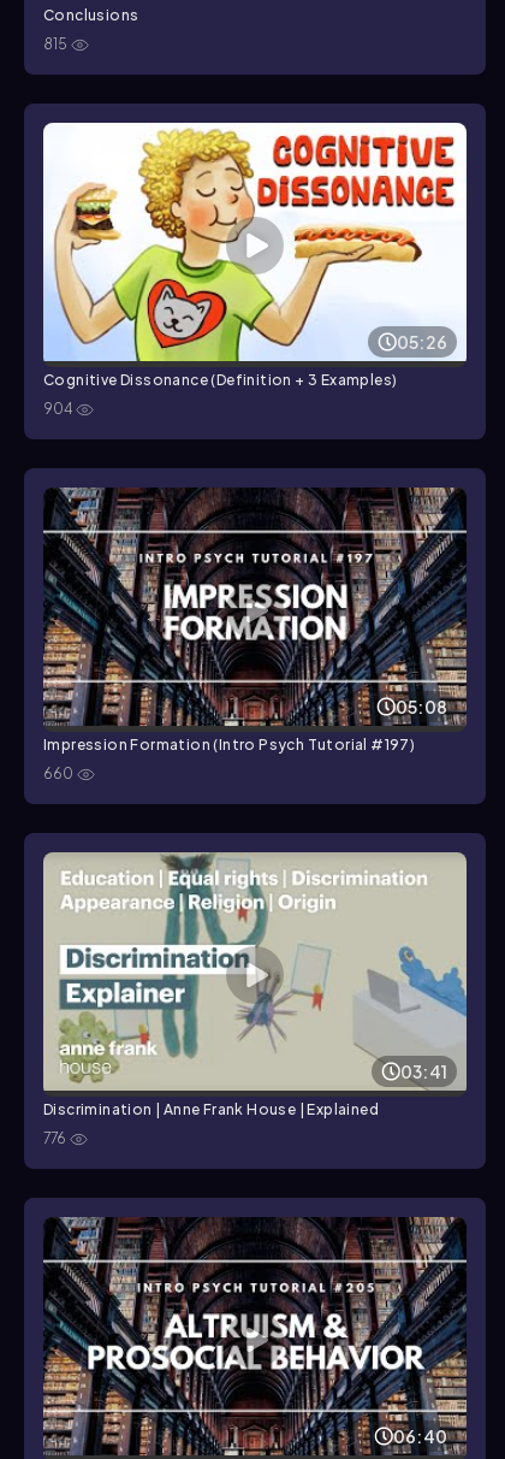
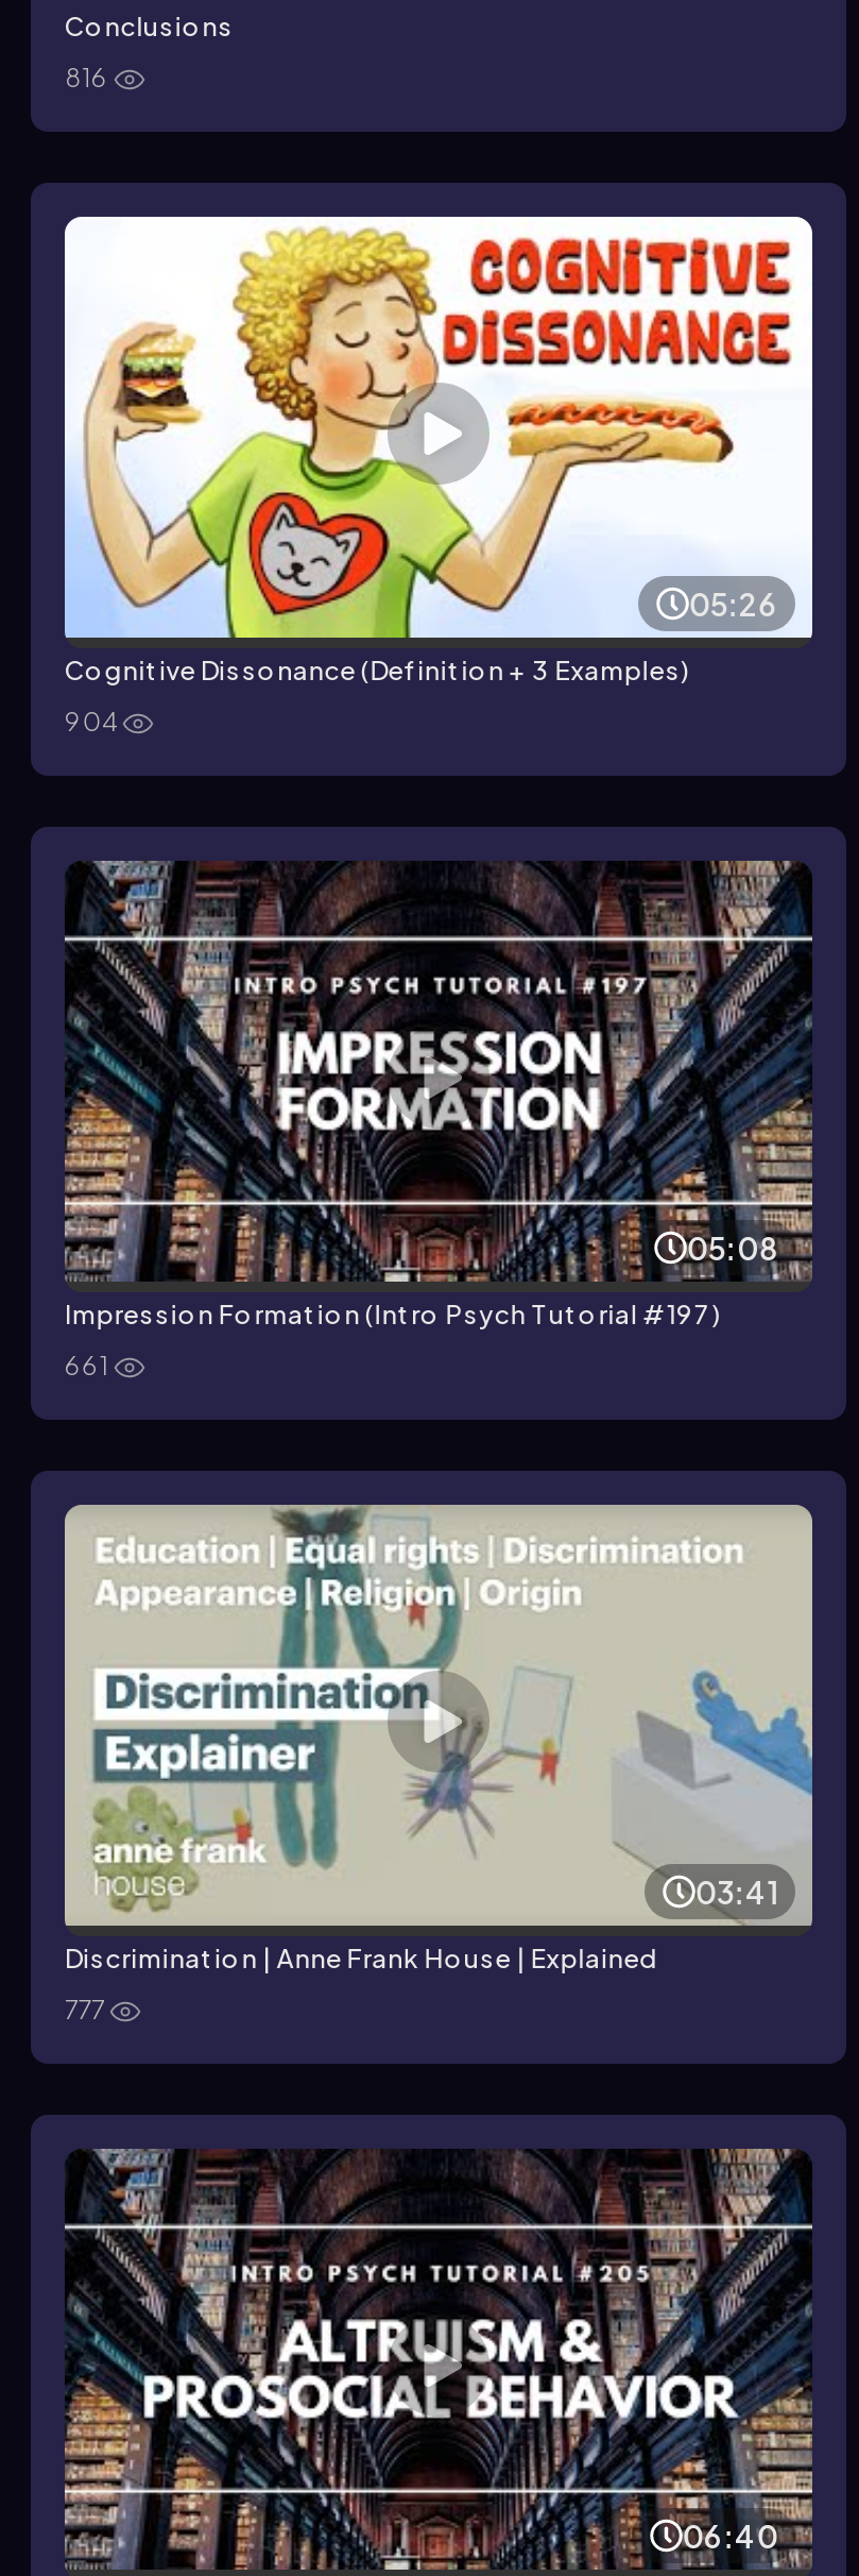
- 815
+ 816

- 660
+ 661

- 776
+ 777
